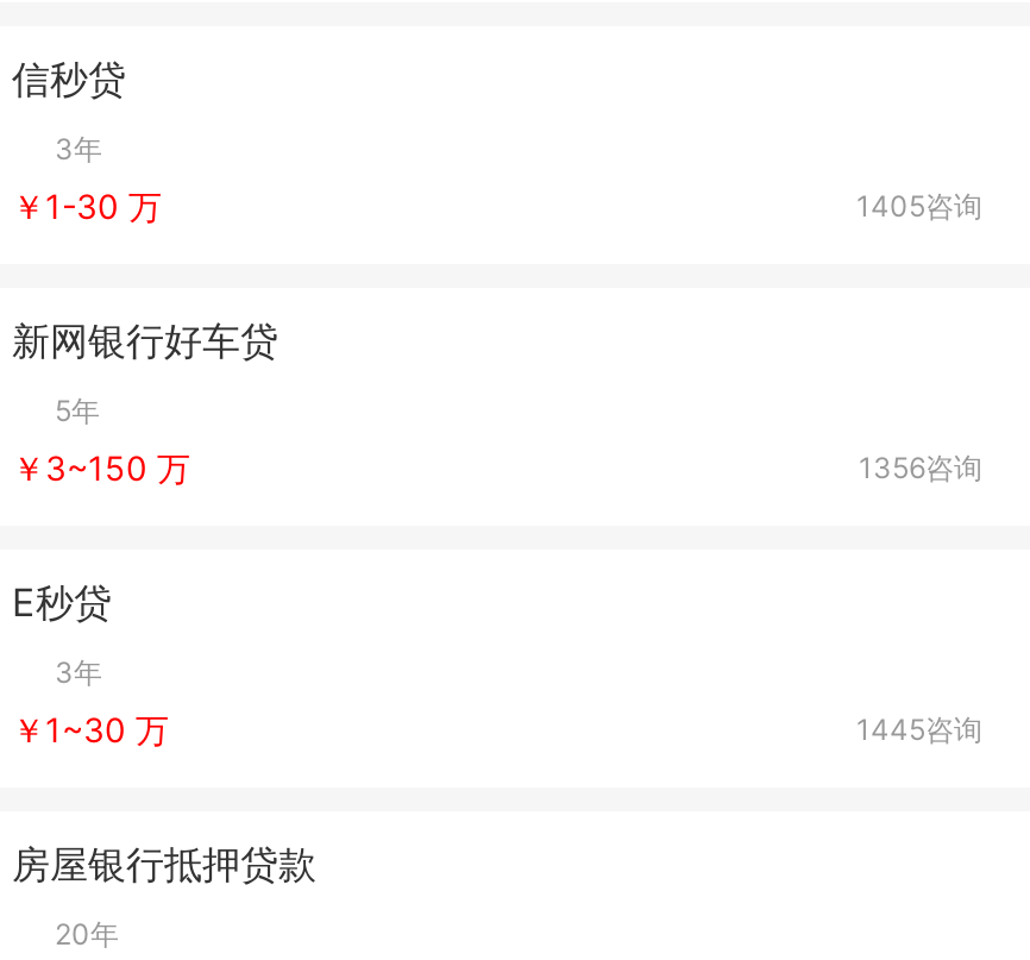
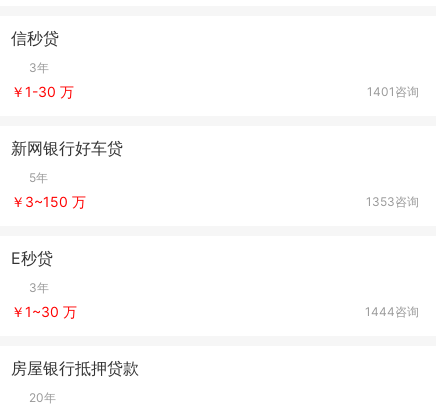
- 1405咨询
+ 1401咨询

- 1356咨询
+ 1353咨询

- 1445咨询
+ 1444咨询
